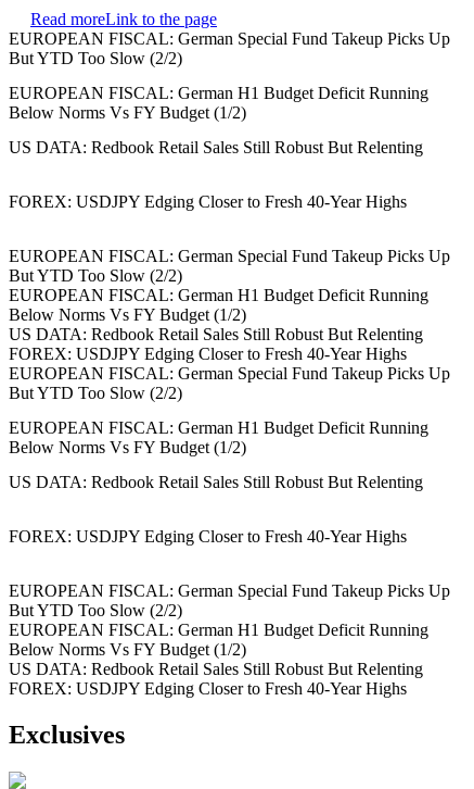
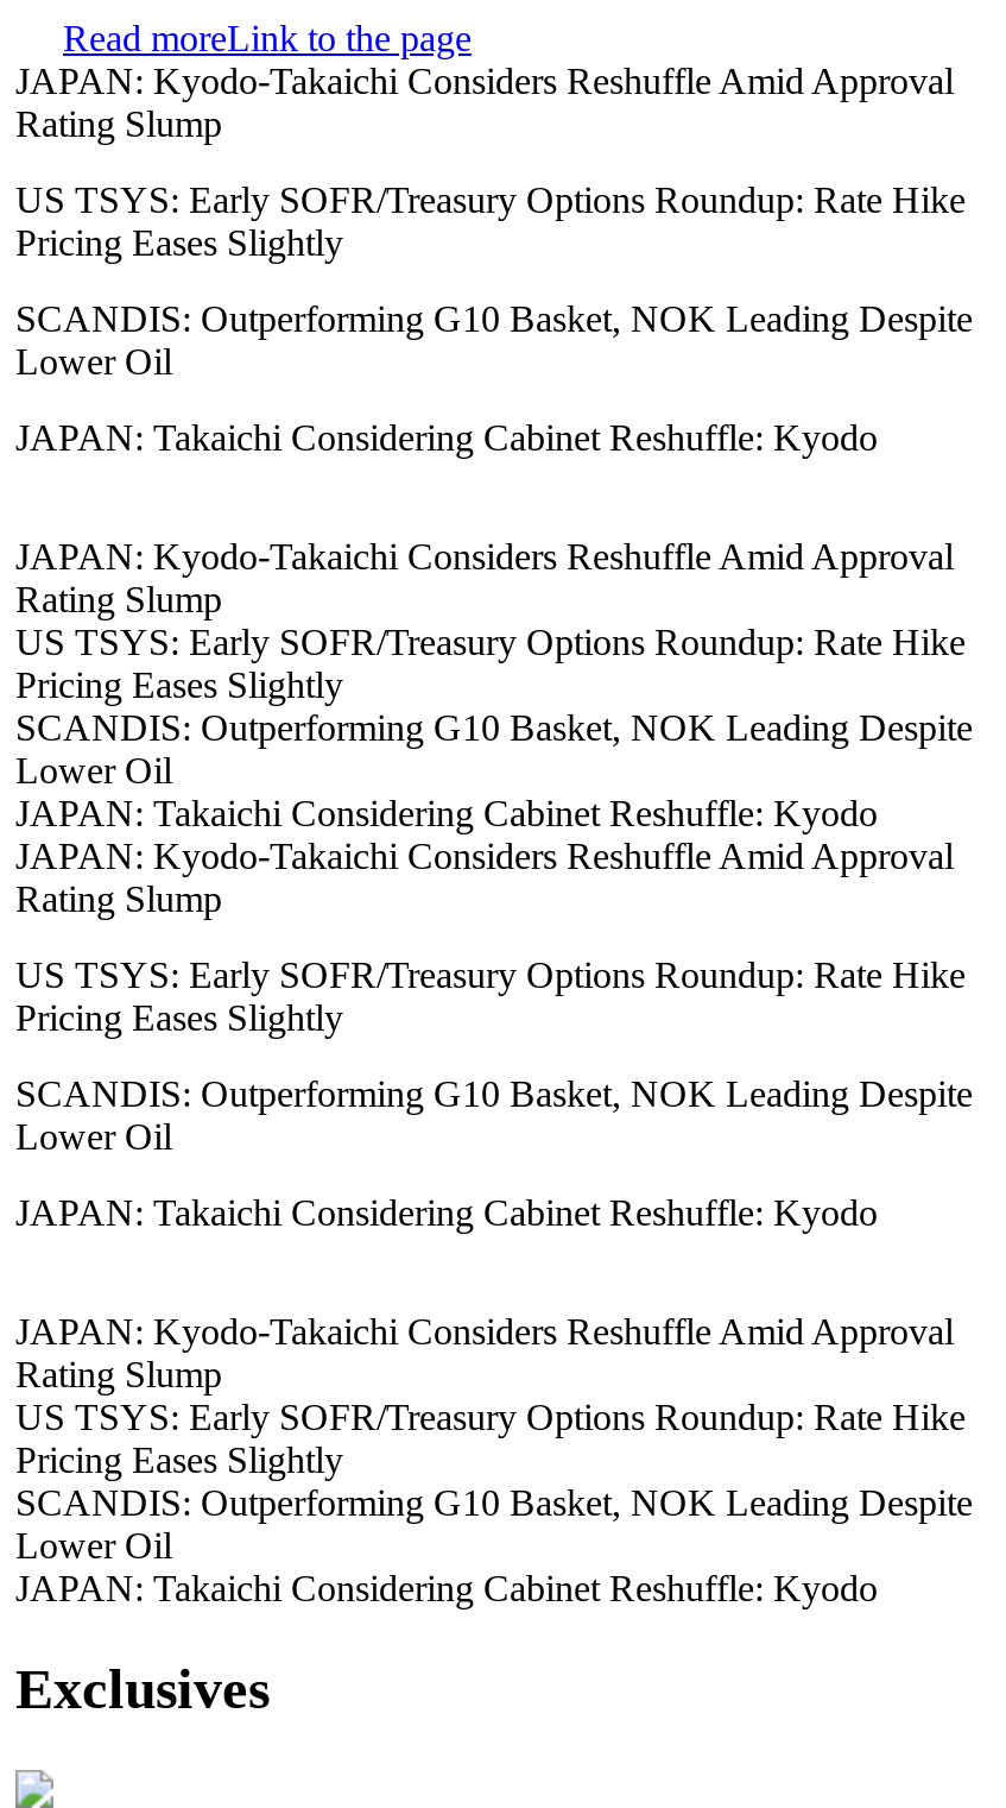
- EUROPEAN FISCAL: German Special Fund Takeup Picks Up
- But YTD Too Slow (2/2)
+ JAPAN: Kyodo-Takaichi Considers Reshuffle Amid Approval
+ Rating Slump

- EUROPEAN FISCAL: German H1 Budget Deficit Running
- Below Norms Vs FY Budget (1/2)
+ US TSYS: Early SOFR/Treasury Options Roundup: Rate Hike
+ Pricing Eases Slightly

- US DATA: Redbook Retail Sales Still Robust But Relenting
+ SCANDIS: Outperforming G10 Basket, NOK Leading Despite
+ Lower Oil

- FOREX: USDJPY Edging Closer to Fresh 40-Year Highs
+ JAPAN: Takaichi Considering Cabinet Reshuffle: Kyodo

- EUROPEAN FISCAL: German Special Fund Takeup Picks Up
- But YTD Too Slow (2/2)
- EUROPEAN FISCAL: German H1 Budget Deficit Running
- Below Norms Vs FY Budget (1/2)
- US DATA: Redbook Retail Sales Still Robust But Relenting
- FOREX: USDJPY Edging Closer to Fresh 40-Year Highs
- EUROPEAN FISCAL: German Special Fund Takeup Picks Up
- But YTD Too Slow (2/2)
+ JAPAN: Kyodo-Takaichi Considers Reshuffle Amid Approval
+ Rating Slump
+ US TSYS: Early SOFR/Treasury Options Roundup: Rate Hike
+ Pricing Eases Slightly
+ SCANDIS: Outperforming G10 Basket, NOK Leading Despite
+ Lower Oil
+ JAPAN: Takaichi Considering Cabinet Reshuffle: Kyodo
+ JAPAN: Kyodo-Takaichi Considers Reshuffle Amid Approval
+ Rating Slump

- EUROPEAN FISCAL: German H1 Budget Deficit Running
- Below Norms Vs FY Budget (1/2)
+ US TSYS: Early SOFR/Treasury Options Roundup: Rate Hike
+ Pricing Eases Slightly

- US DATA: Redbook Retail Sales Still Robust But Relenting
+ SCANDIS: Outperforming G10 Basket, NOK Leading Despite
+ Lower Oil

- FOREX: USDJPY Edging Closer to Fresh 40-Year Highs
+ JAPAN: Takaichi Considering Cabinet Reshuffle: Kyodo

- EUROPEAN FISCAL: German Special Fund Takeup Picks Up
- But YTD Too Slow (2/2)
- EUROPEAN FISCAL: German H1 Budget Deficit Running
- Below Norms Vs FY Budget (1/2)
- US DATA: Redbook Retail Sales Still Robust But Relenting
- FOREX: USDJPY Edging Closer to Fresh 40-Year Highs
+ JAPAN: Kyodo-Takaichi Considers Reshuffle Amid Approval
+ Rating Slump
+ US TSYS: Early SOFR/Treasury Options Roundup: Rate Hike
+ Pricing Eases Slightly
+ SCANDIS: Outperforming G10 Basket, NOK Leading Despite
+ Lower Oil
+ JAPAN: Takaichi Considering Cabinet Reshuffle: Kyodo
